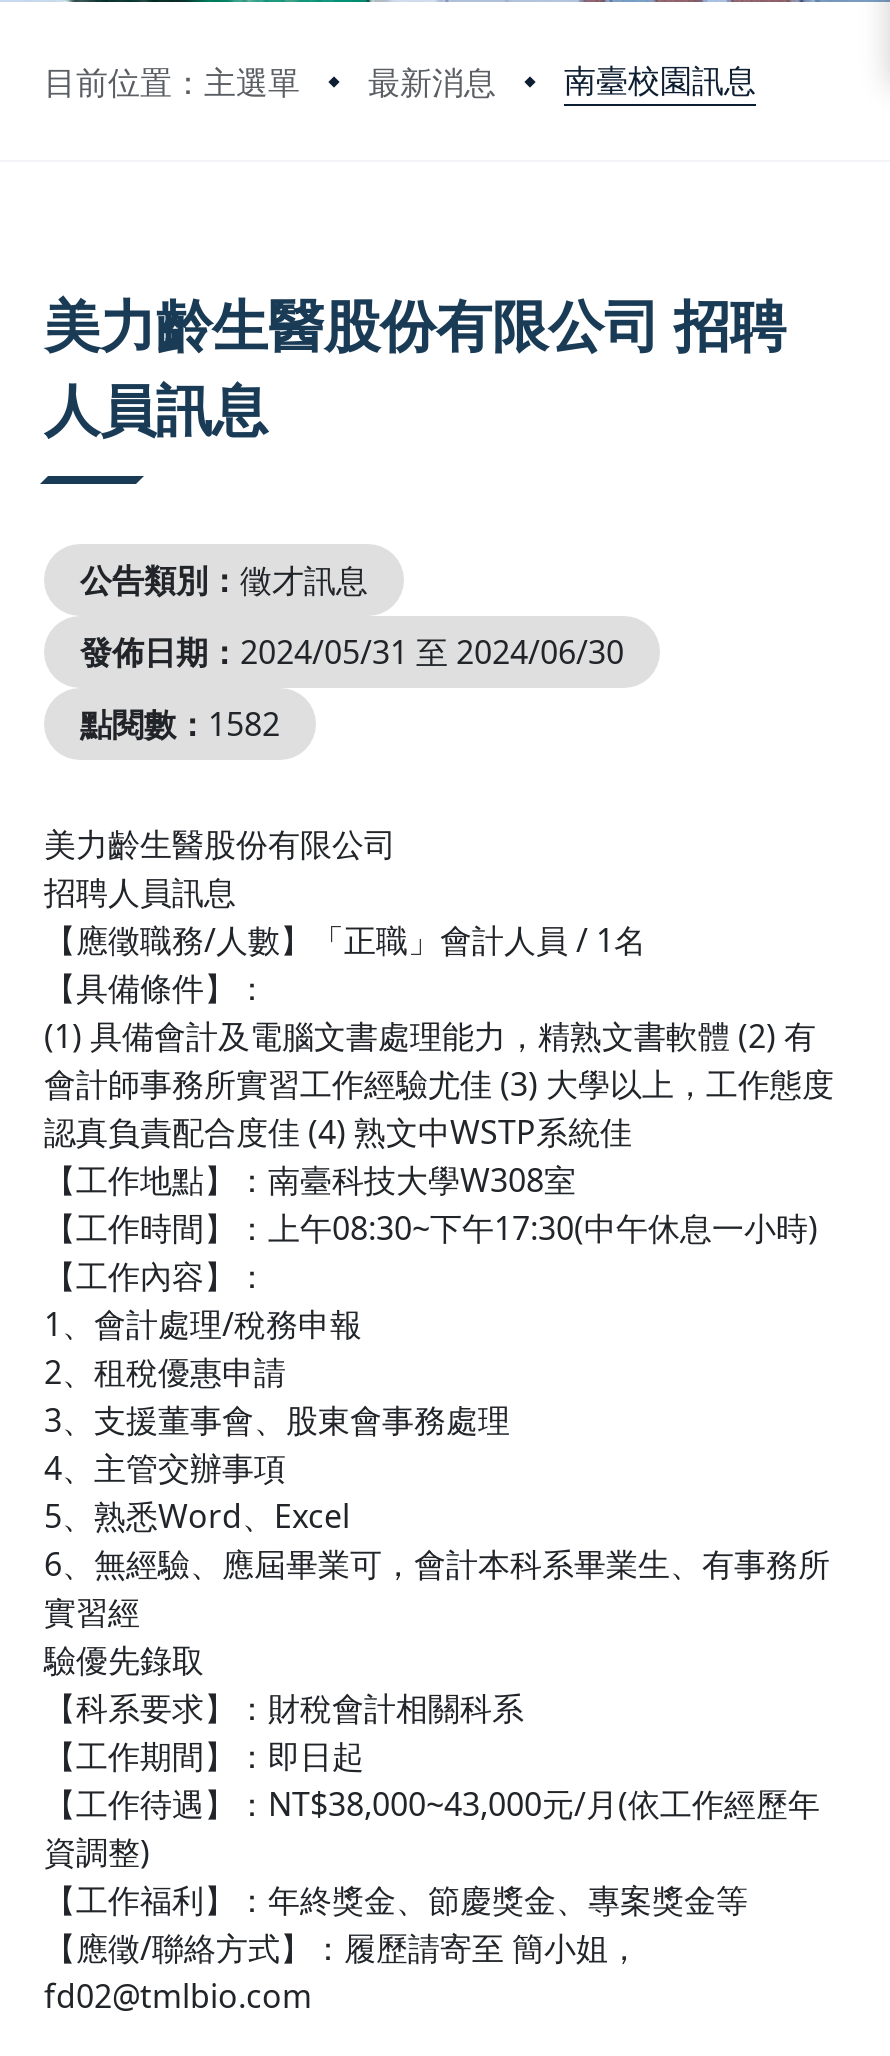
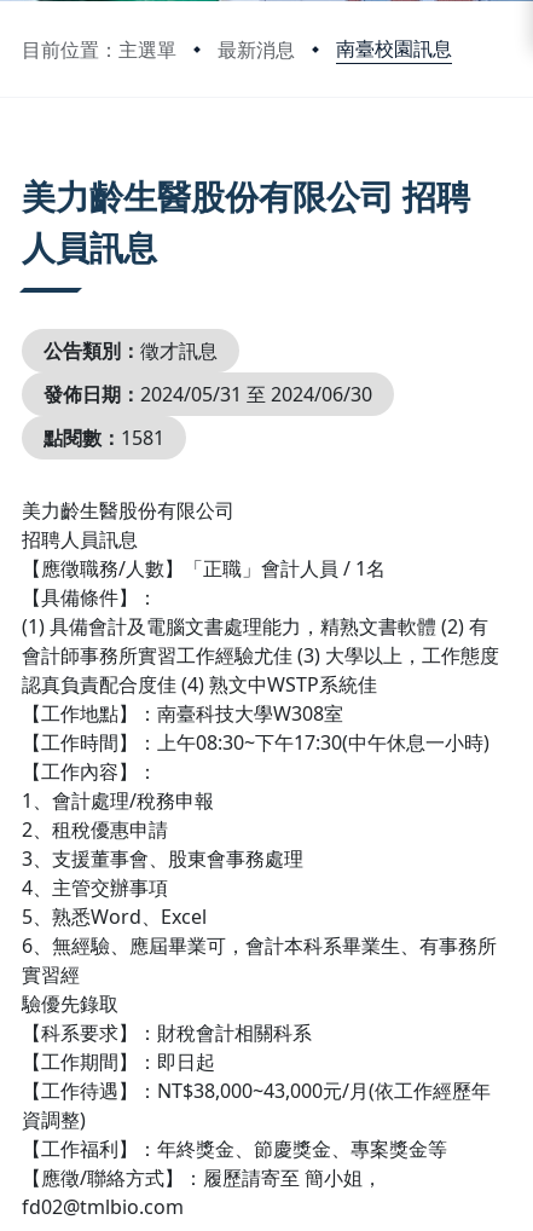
- 點閱數：1582
+ 點閱數：1581
